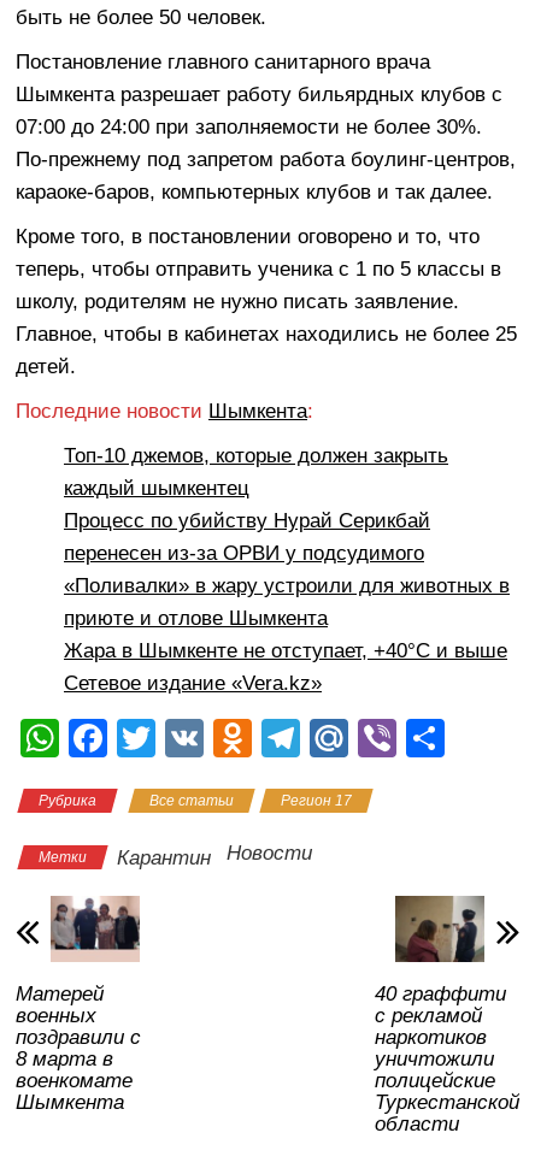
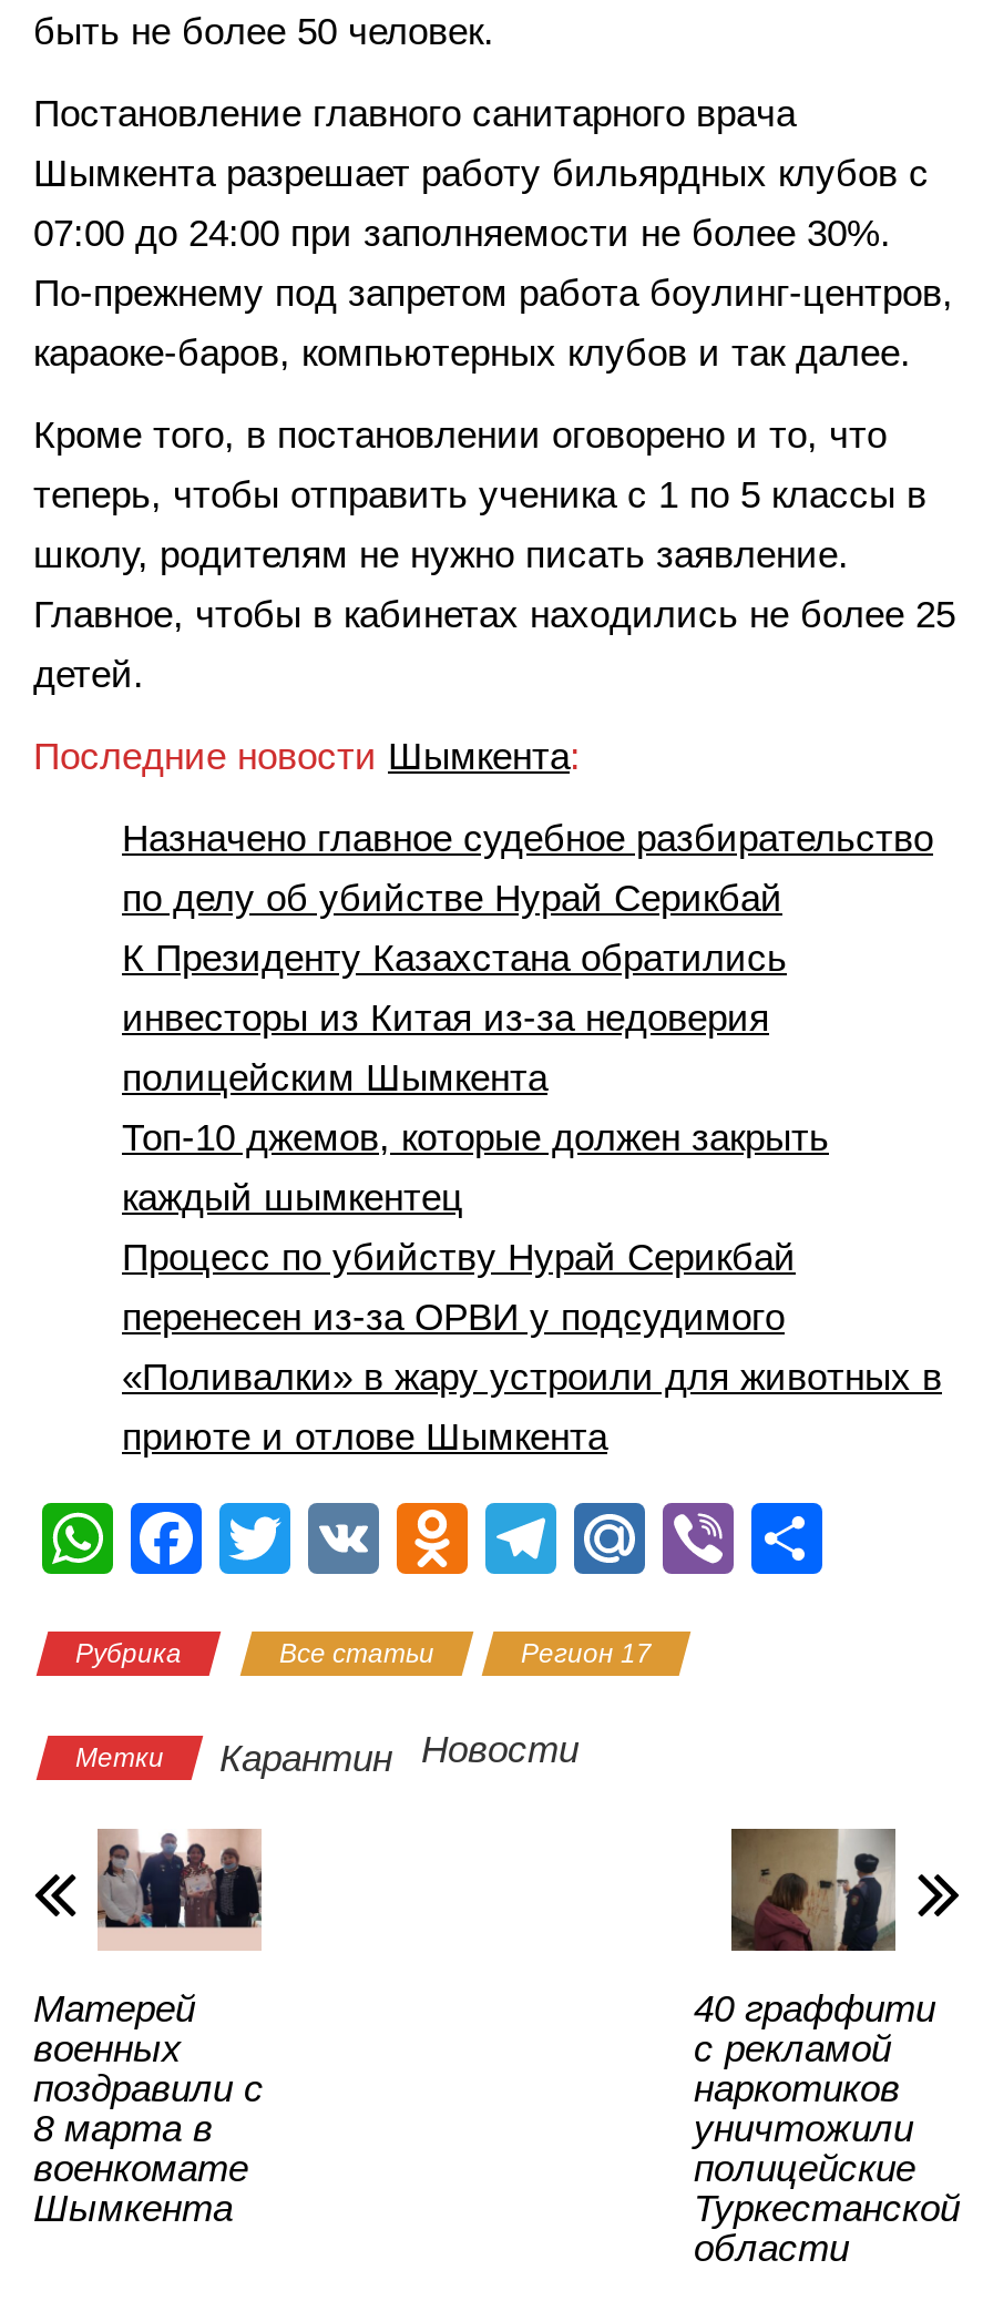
+ Назначено главное судебное разбирательство
+ по делу об убийстве Нурай Серикбай
+ К Президенту Казахстана обратились
+ инвесторы из Китая из-за недоверия
+ полицейским Шымкента

moved down: Топ-10 джемов, которые должен закрыть | каждый шымкентец | Процесс по убийству Нурай Серикбай | перенесен из-за ОРВИ у подсудимого | «Поливалки» в жару устроили для животных в | приюте и отлове Шымкента

- Жара в Шымкенте не отступает, +40°C и выше
- Сетевое издание «Vera.kz»
